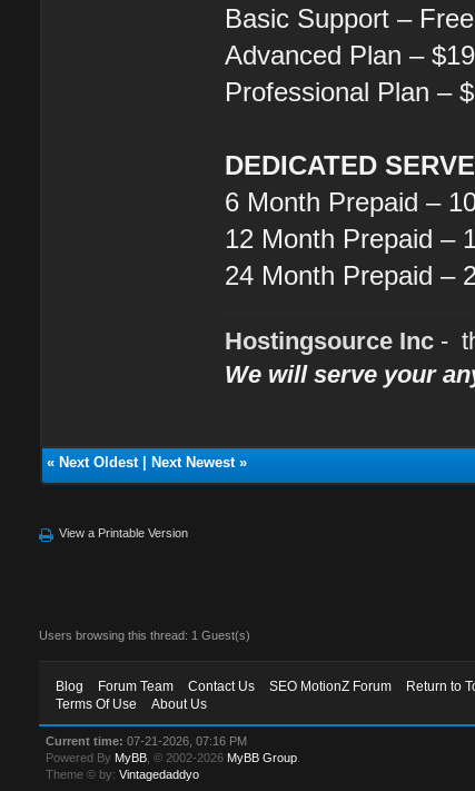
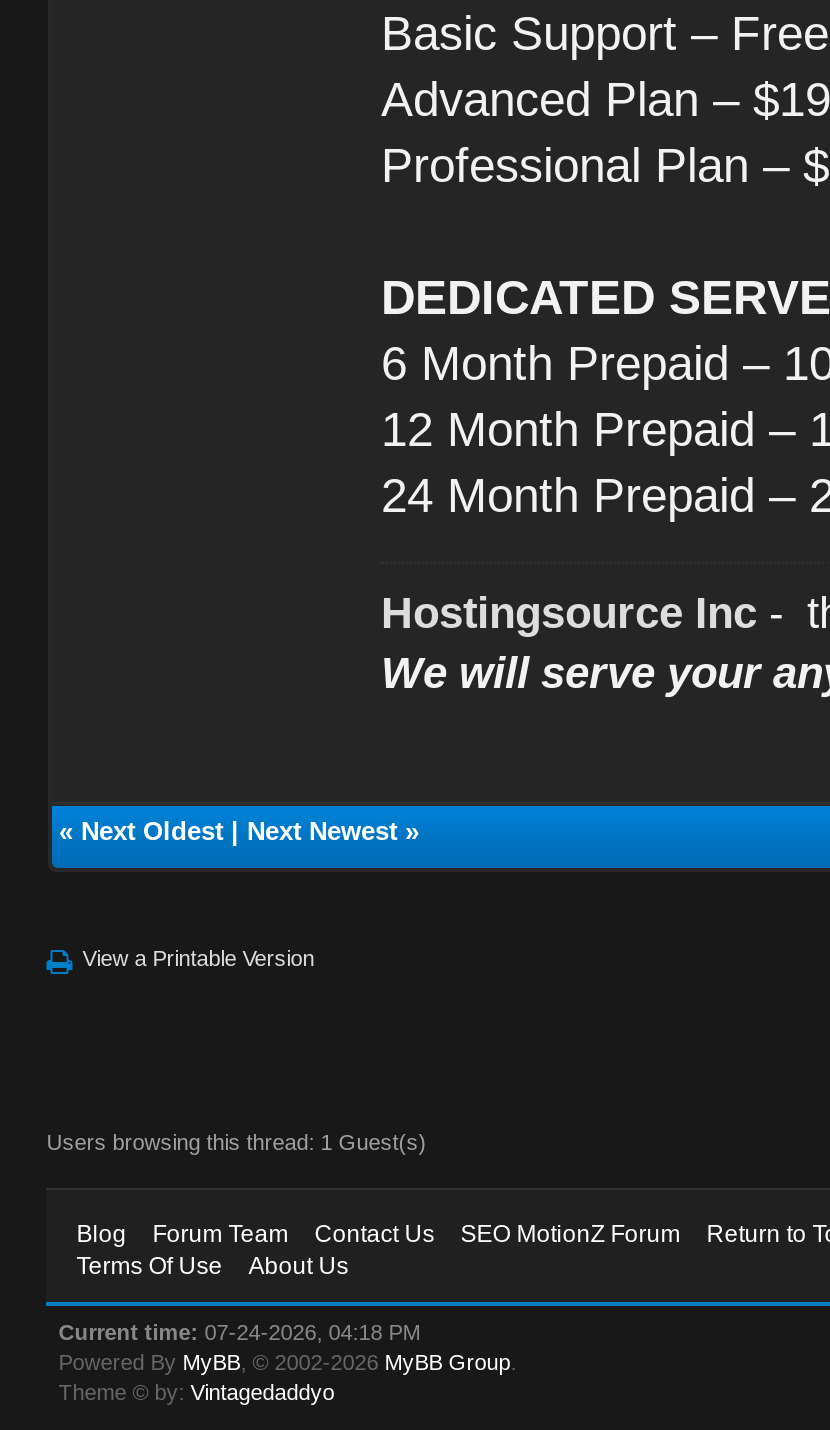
- Current time: 07-21-2026, 07:16 PM
+ Current time: 07-24-2026, 04:18 PM
